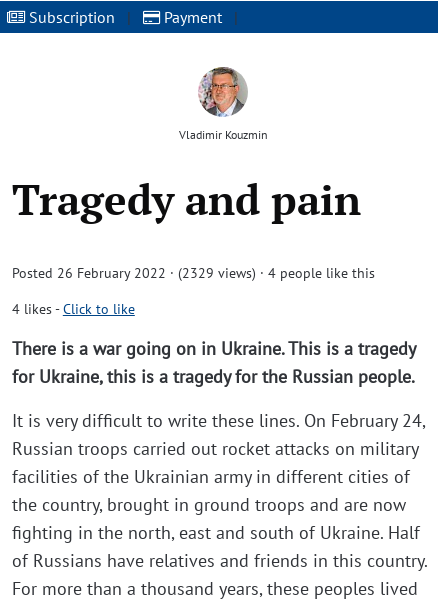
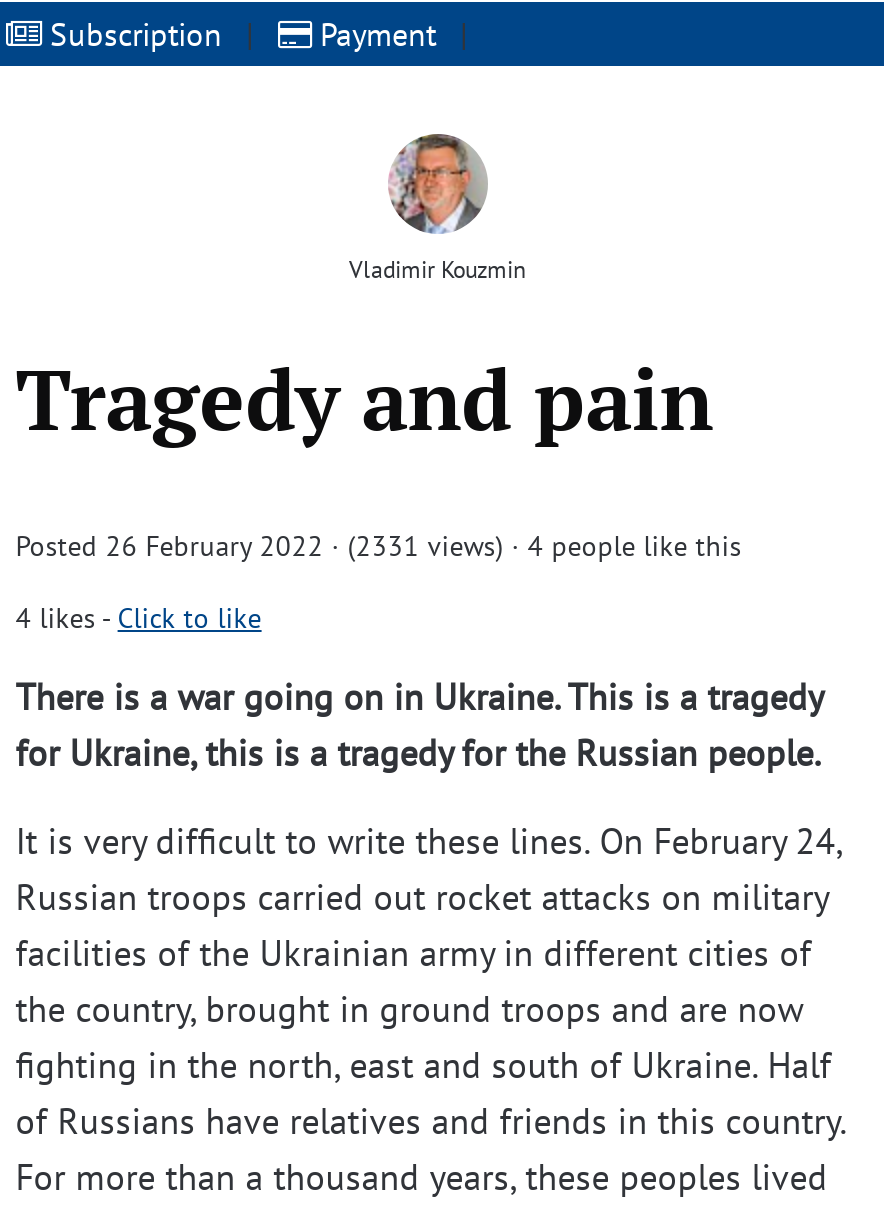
- Posted 26 February 2022 · (2329 views) · 4 people like this
+ Posted 26 February 2022 · (2331 views) · 4 people like this
